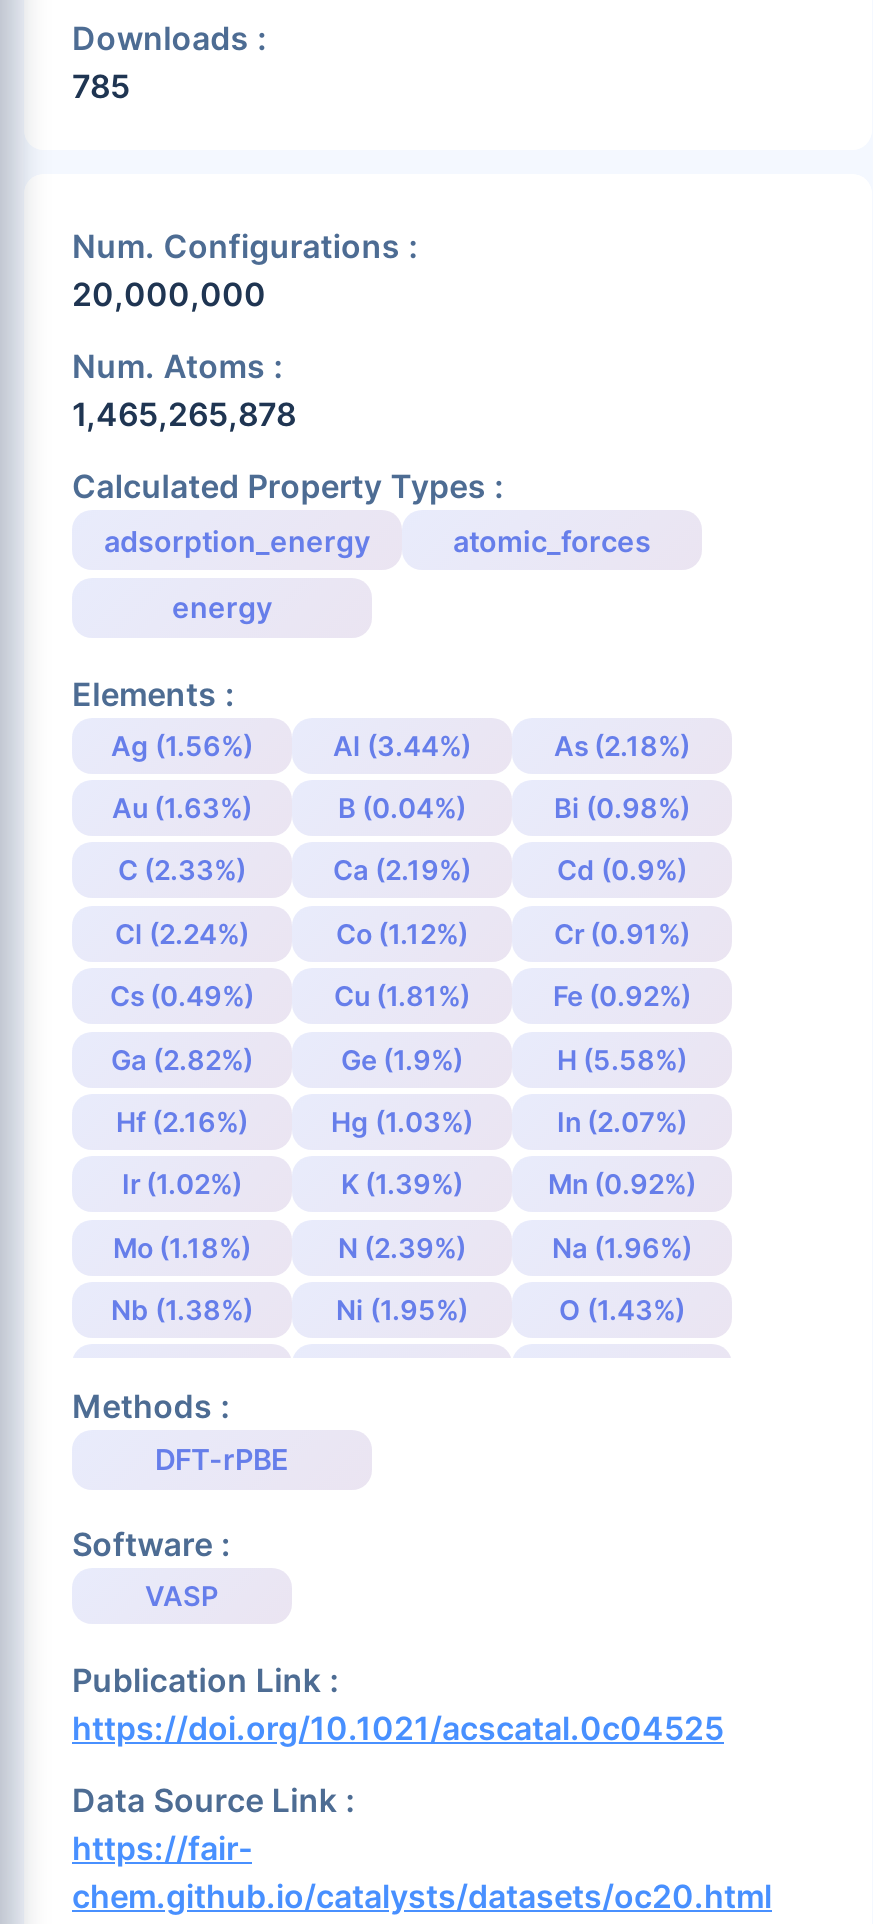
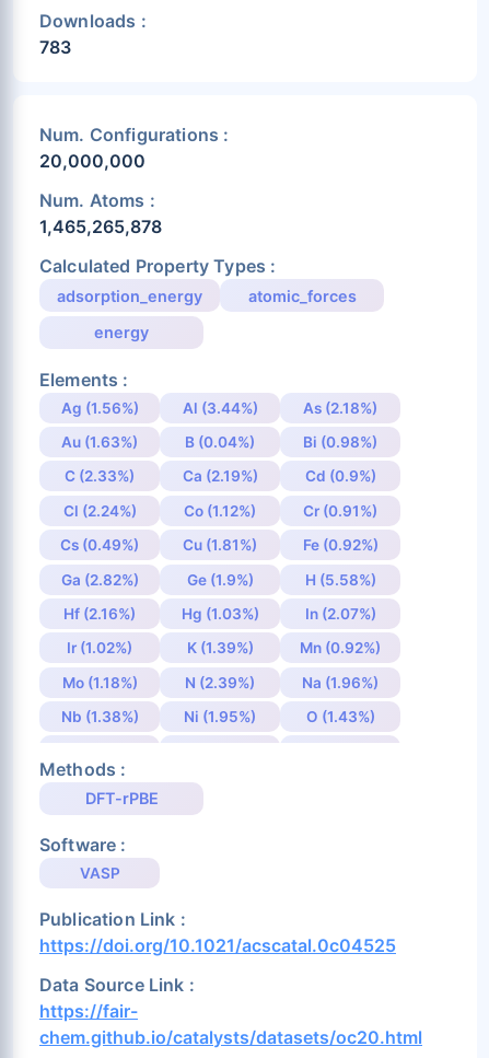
- 785
+ 783
